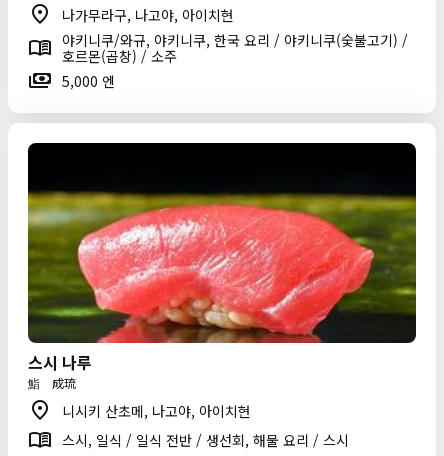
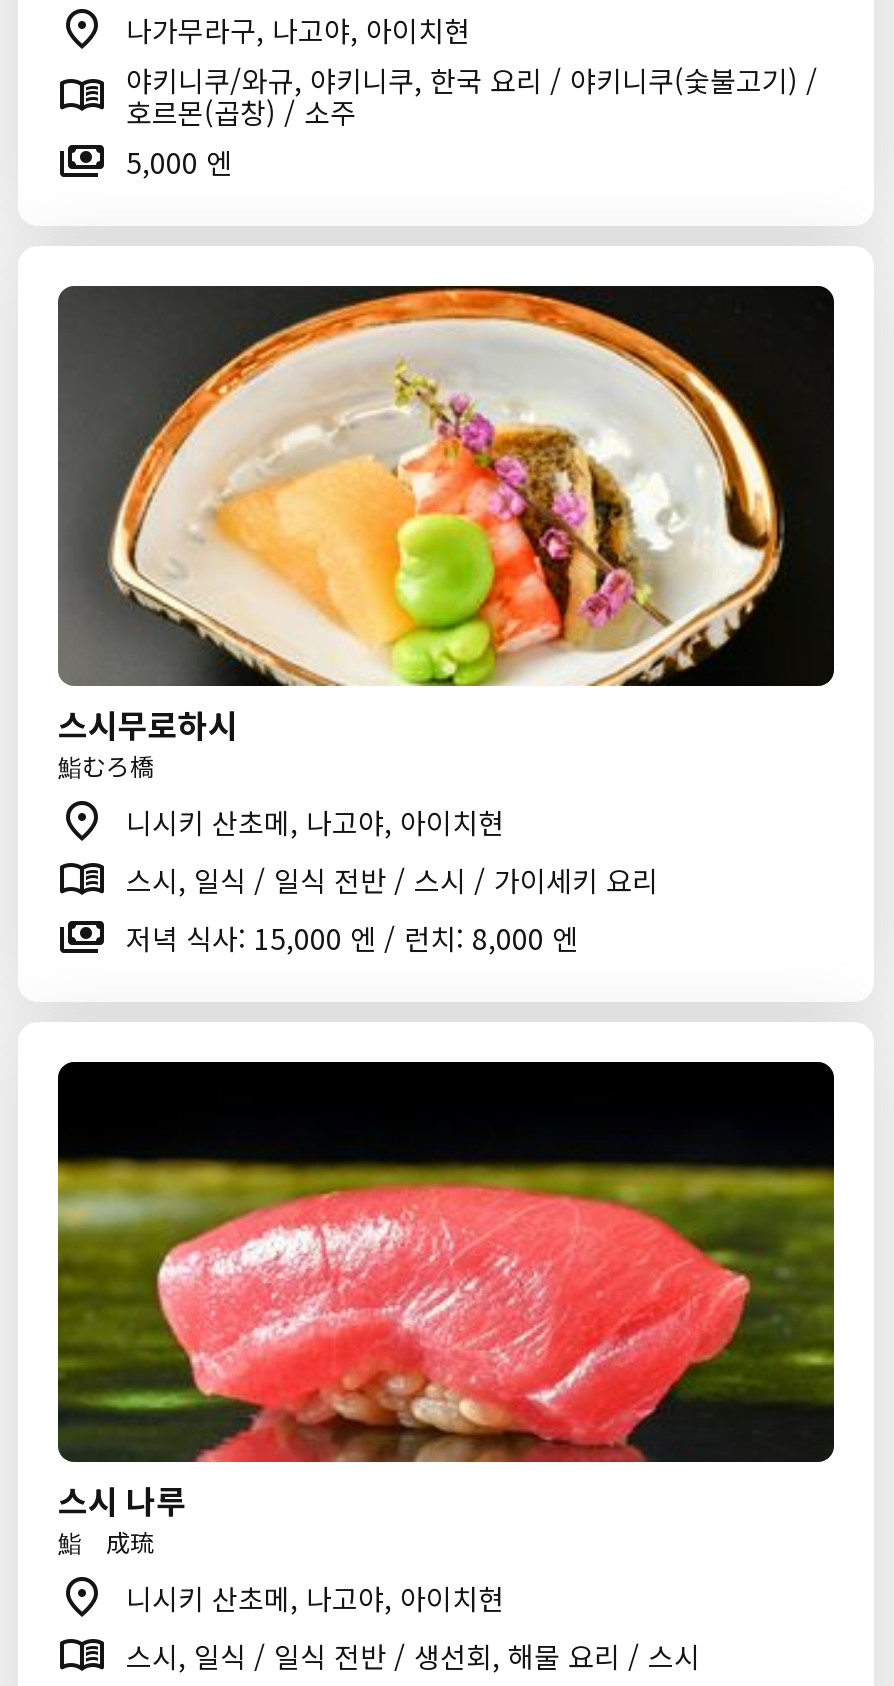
+ [image]
+ 스시무로하시
+ 鮨むろ橋
+ 니시키 산초메, 나고야, 아이치현
+ 스시, 일식 / 일식 전반 / 스시 / 가이세키 요리
+ 저녁 식사: 15,000 엔 / 런치: 8,000 엔
